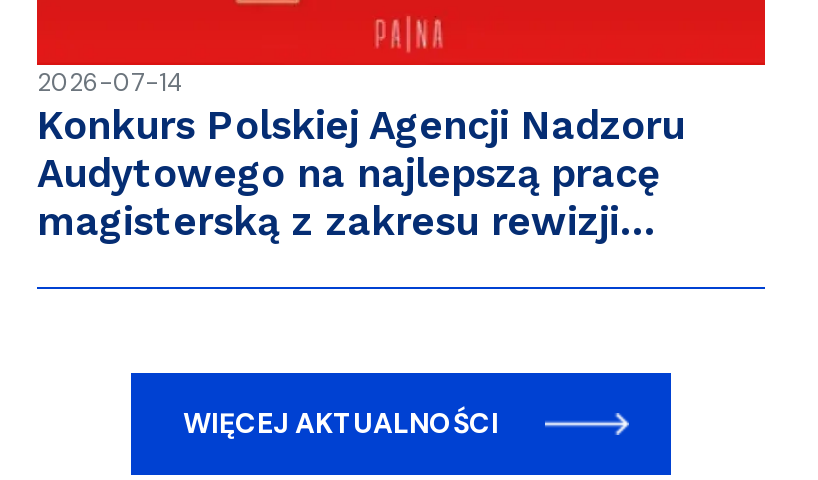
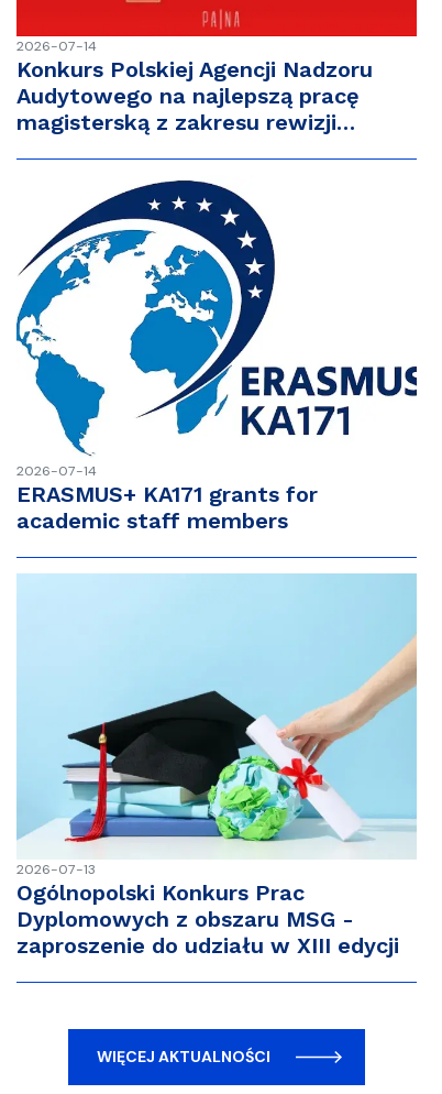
+ [image]
+ 2026-07-14
+ ERASMUS+ KA171 grants for
+ academic staff members

+ [image]
+ 2026-07-13
+ Ogólnopolski Konkurs Prac
+ Dyplomowych z obszaru MSG -
+ zaproszenie do udziału w XIII edycji
